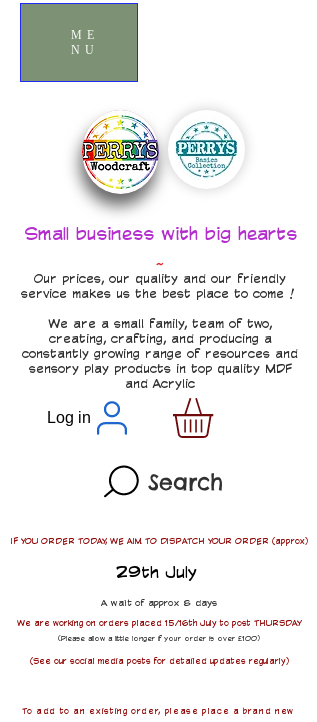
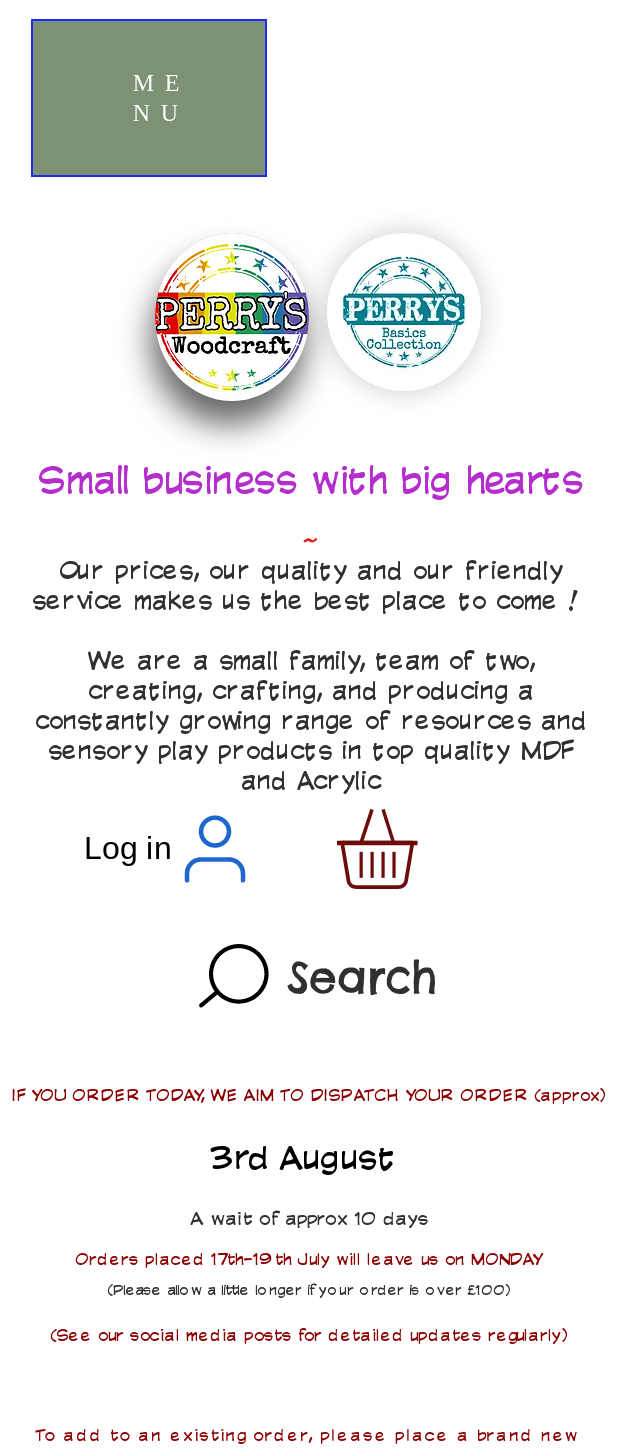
- 29th July
+ 3rd August

- A wait of approx 8 days
+ A wait of approx 10 days

- We are working on orders placed 15/16th July to post THURSDAY
+ Orders placed 17th-19th July will leave us on MONDAY
